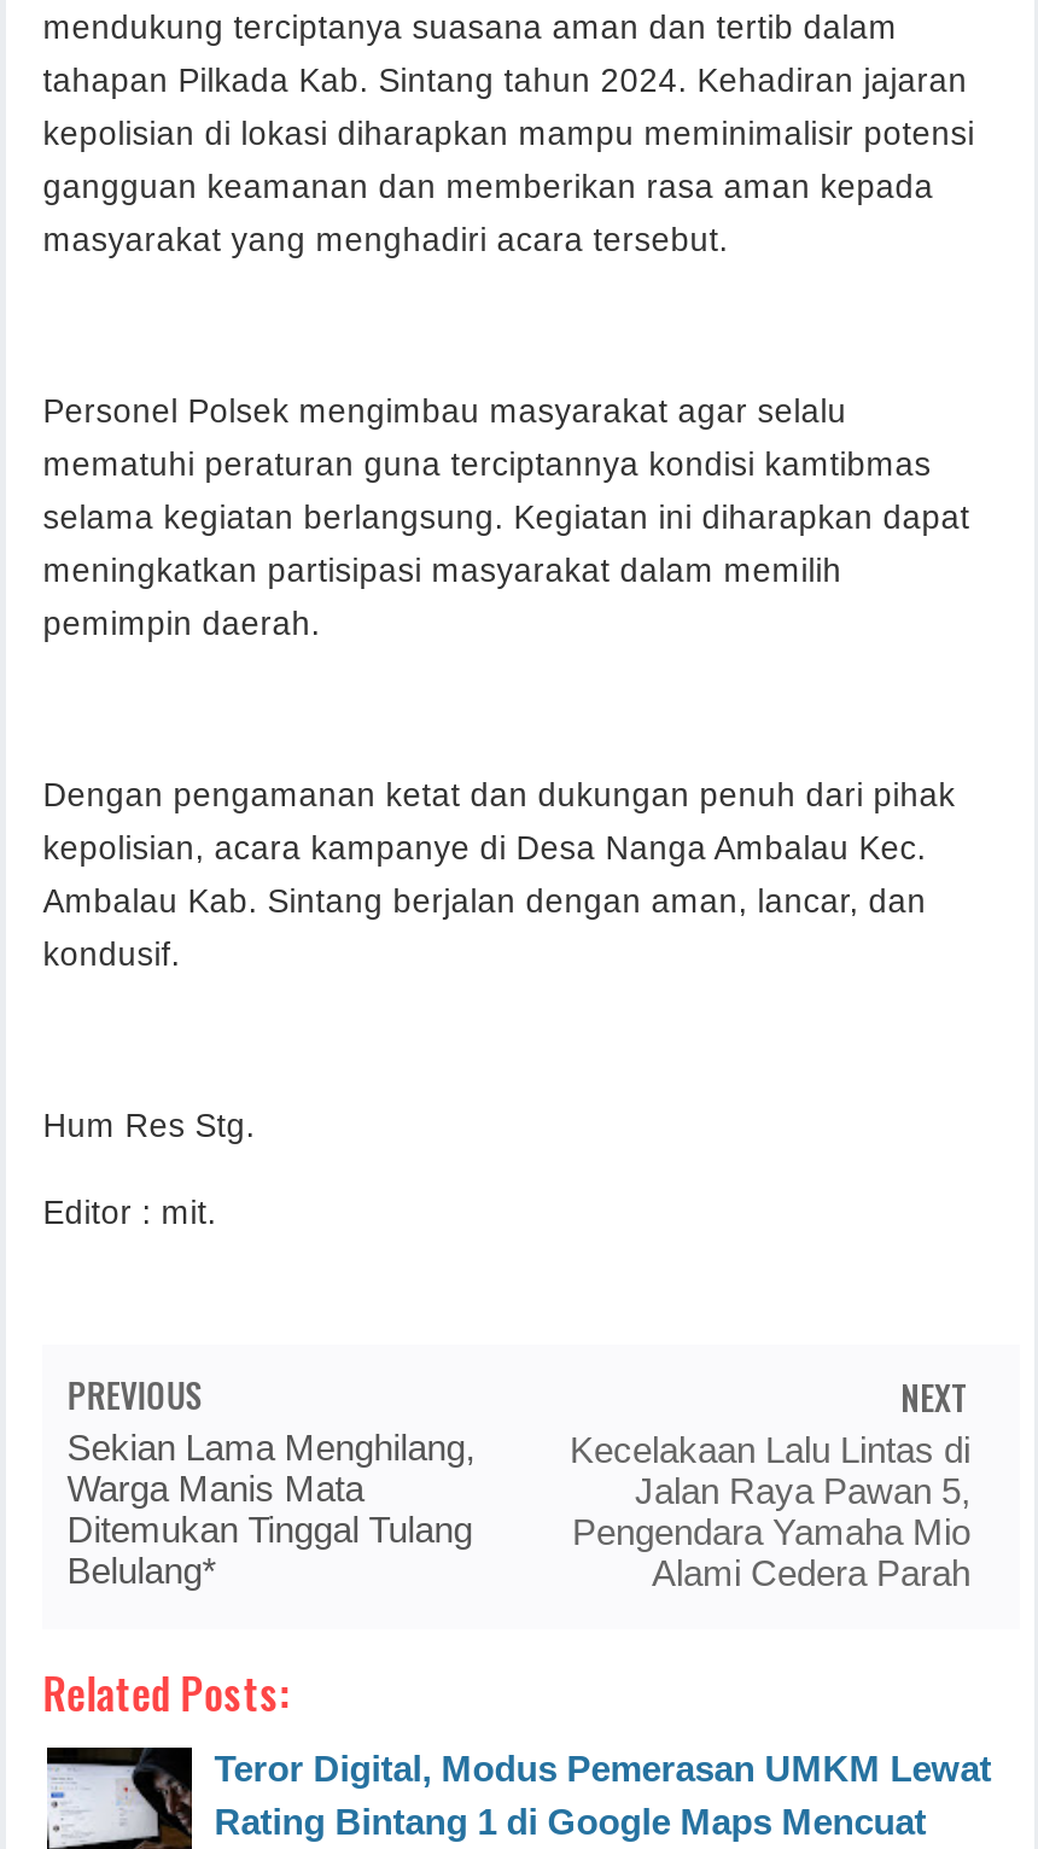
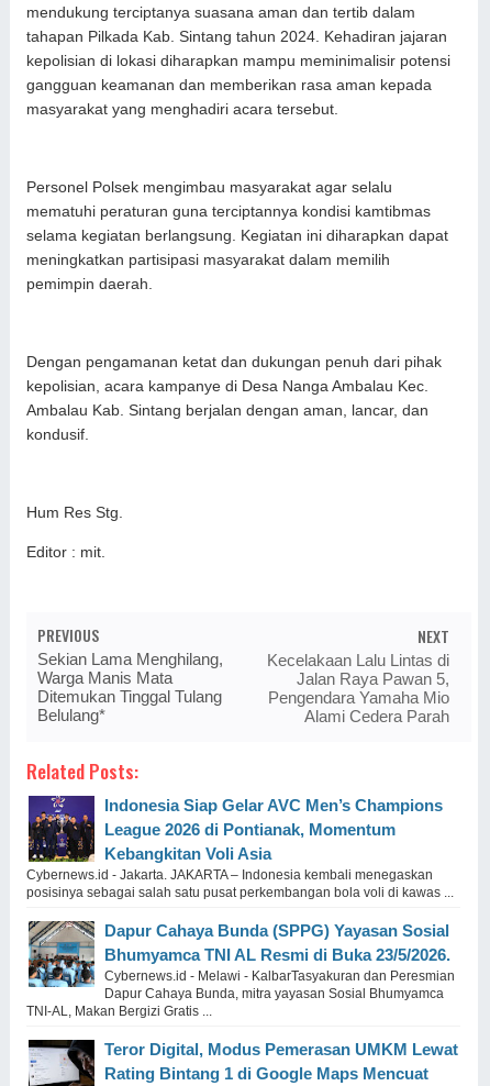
+ [image]
+ Indonesia Siap Gelar AVC Men’s Champions
+ League 2026 di Pontianak, Momentum
+ Kebangkitan Voli Asia
+ Cybernews.id - Jakarta. JAKARTA – Indonesia kembali menegaskan
+ posisinya sebagai salah satu pusat perkembangan bola voli di kawas ...
+ Dapur Cahaya Bunda (SPPG) Yayasan Sosial
+ Bhumyamca TNI AL Resmi di Buka 23/5/2026.
+ Cybernews.id - Melawi - KalbarTasyakuran dan Peresmian
+ Dapur Cahaya Bunda, mitra yayasan Sosial Bhumyamca
+ TNI-AL, Makan Bergizi Gratis ...

+ [image]
